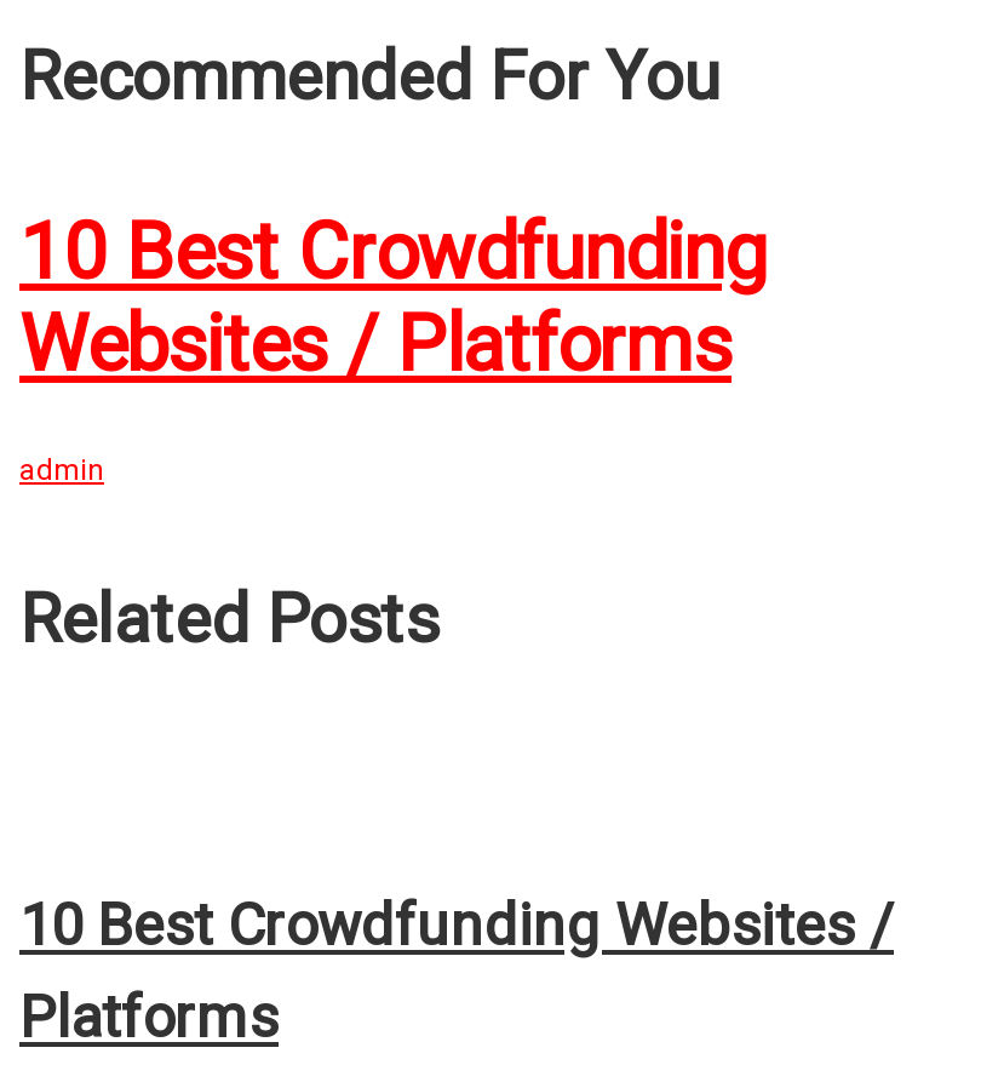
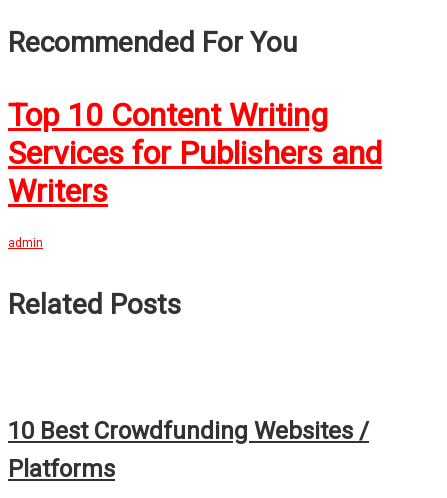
- 10 Best Crowdfunding
- Websites / Platforms
+ Top 10 Content Writing
+ Services for Publishers and
+ Writers
